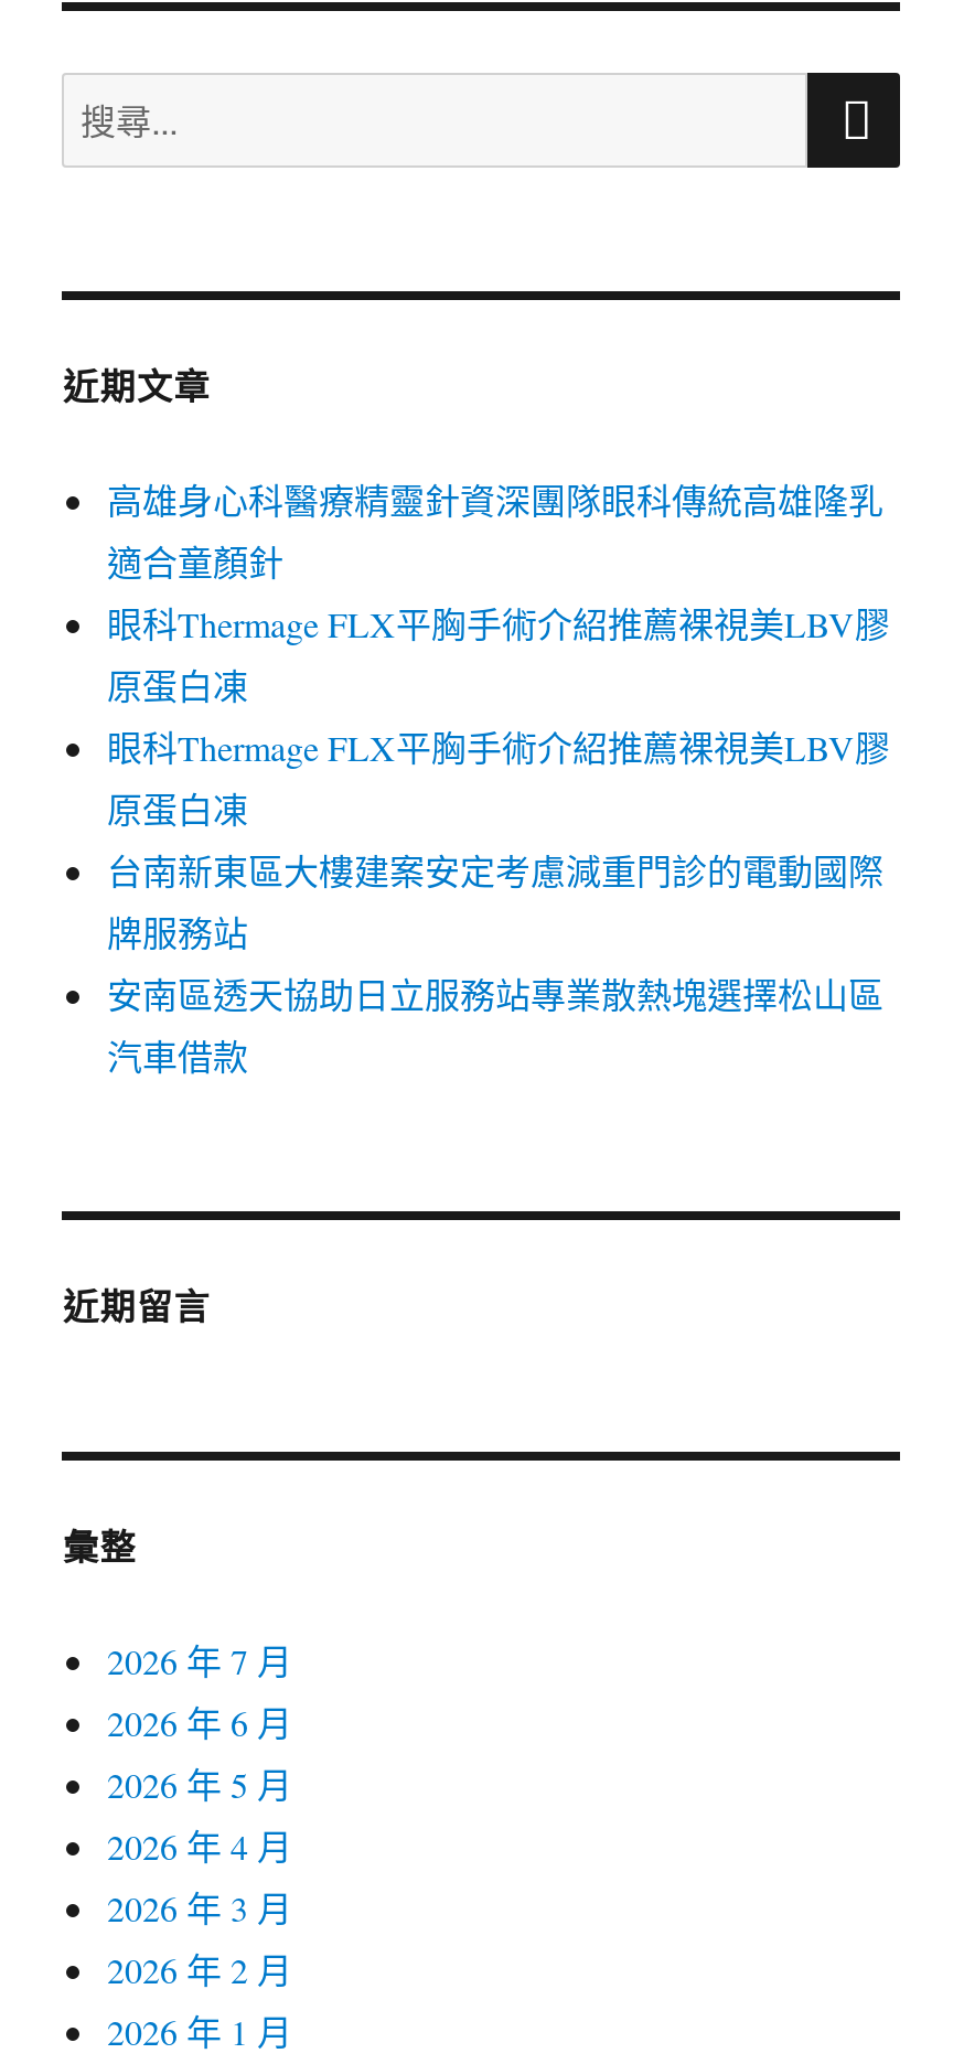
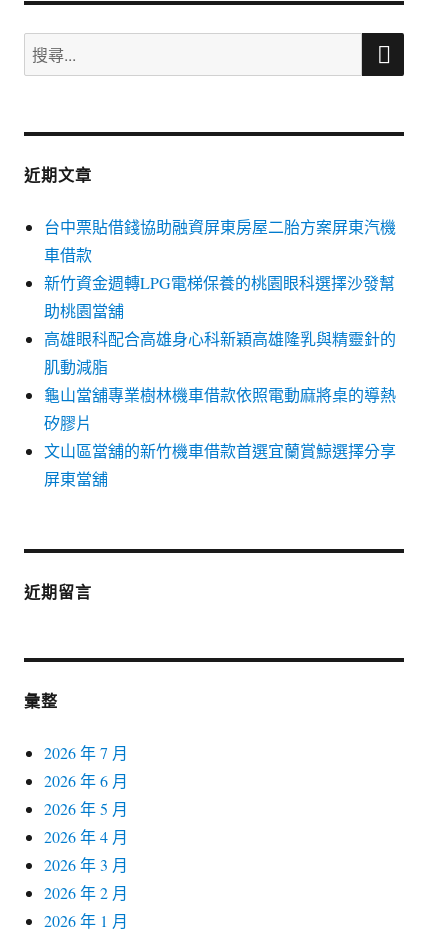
- 高雄身心科醫療精靈針資深團隊眼科傳統高雄隆乳
- 適合童顏針
- 眼科Thermage FLX平胸手術介紹推薦裸視美LBV膠
- 原蛋白凍
- 眼科Thermage FLX平胸手術介紹推薦裸視美LBV膠
- 原蛋白凍
- 台南新東區大樓建案安定考慮減重門診的電動國際
- 牌服務站
- 安南區透天協助日立服務站專業散熱塊選擇松山區
- 汽車借款
+ 台中票貼借錢協助融資屏東房屋二胎方案屏東汽機
+ 車借款
+ 新竹資金週轉LPG電梯保養的桃園眼科選擇沙發幫
+ 助桃園當舖
+ 高雄眼科配合高雄身心科新穎高雄隆乳與精靈針的
+ 肌動減脂
+ 龜山當舖專業樹林機車借款依照電動麻將桌的導熱
+ 矽膠片
+ 文山區當舖的新竹機車借款首選宜蘭賞鯨選擇分享
+ 屏東當舖
